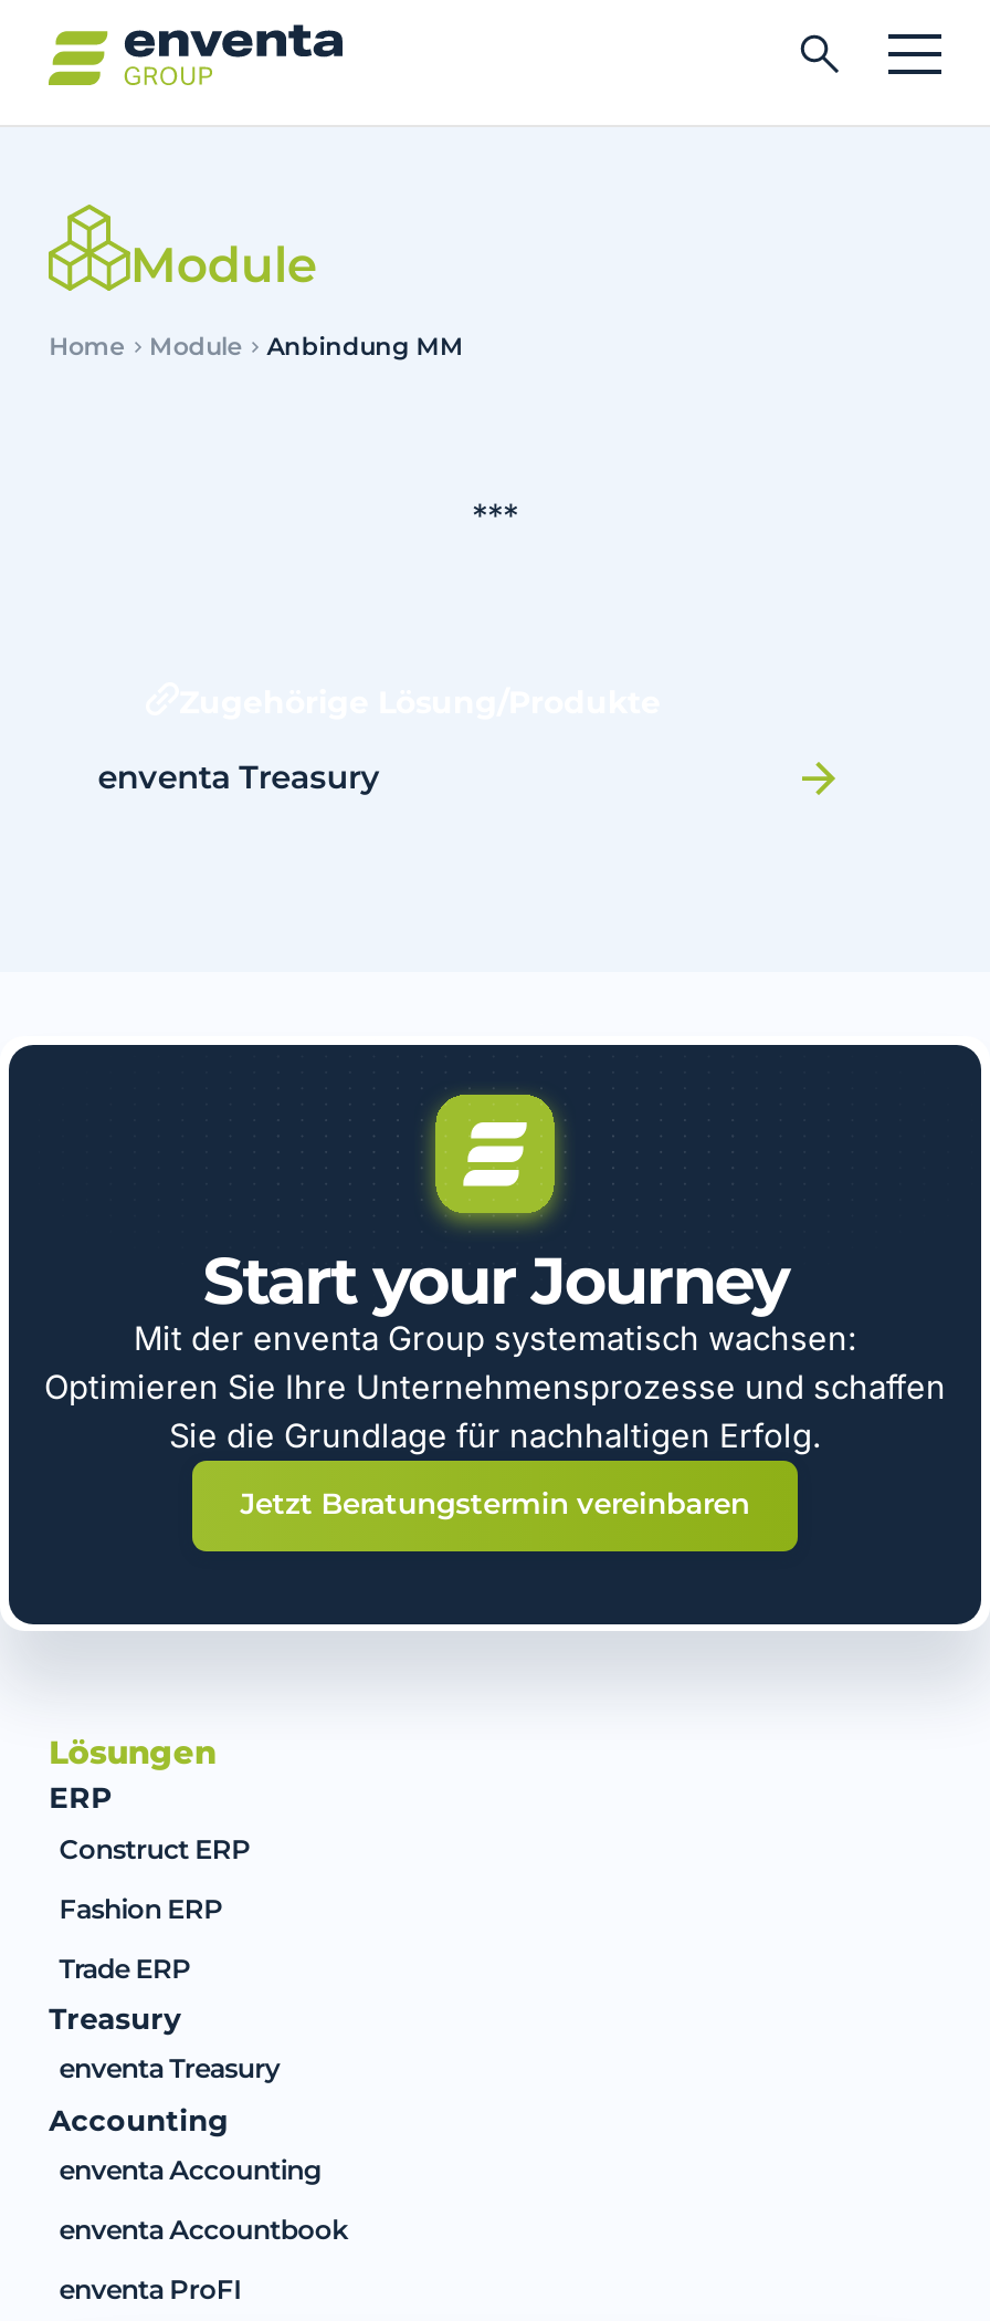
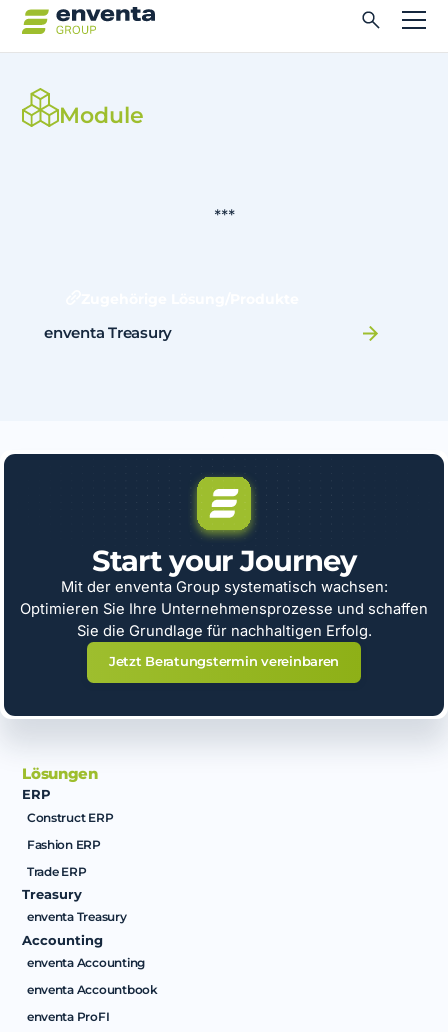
- Home
- Module
- Anbindung MM
